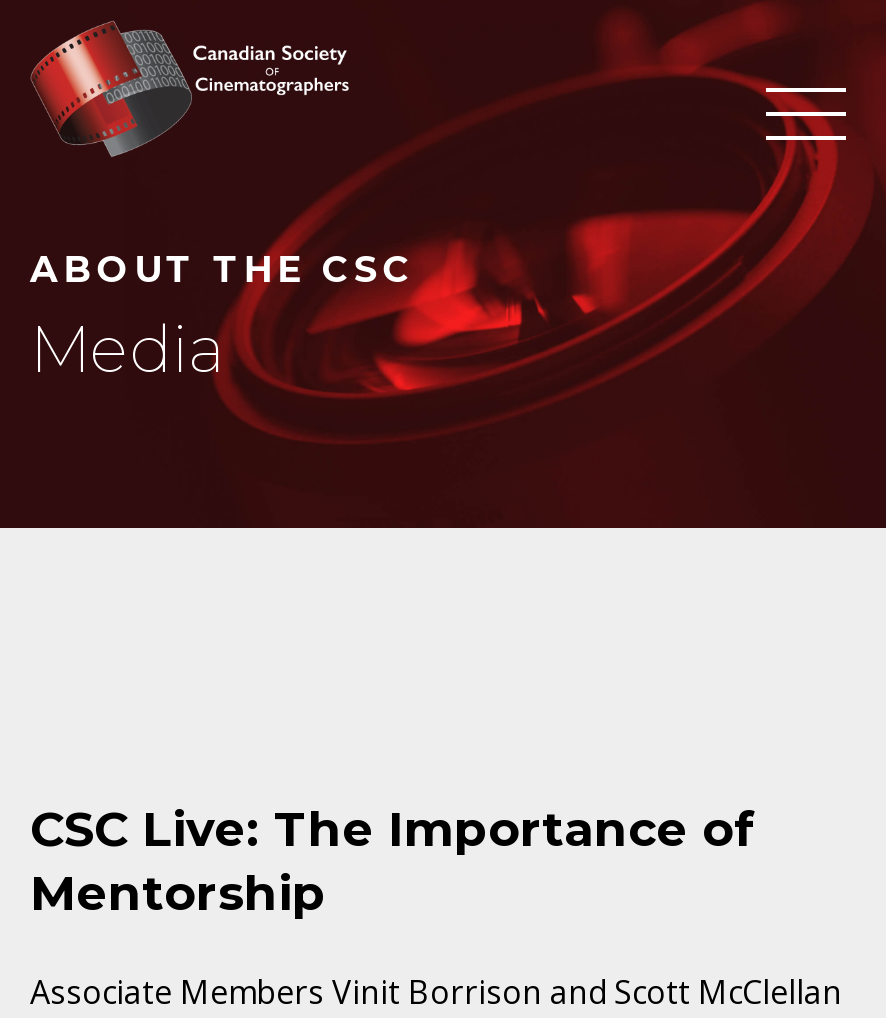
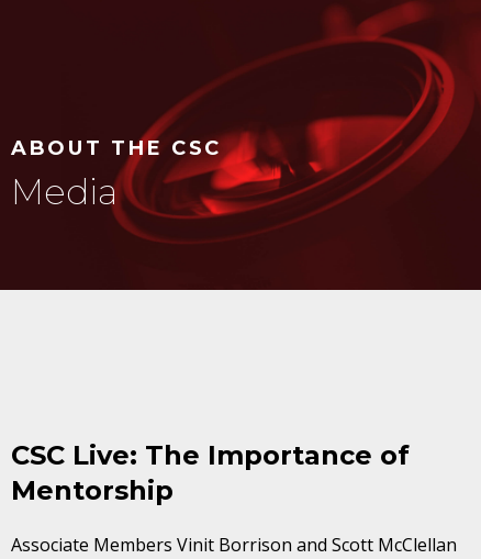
- [image]
